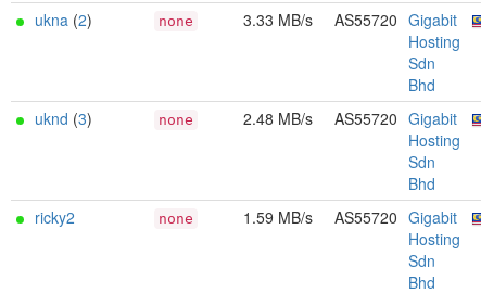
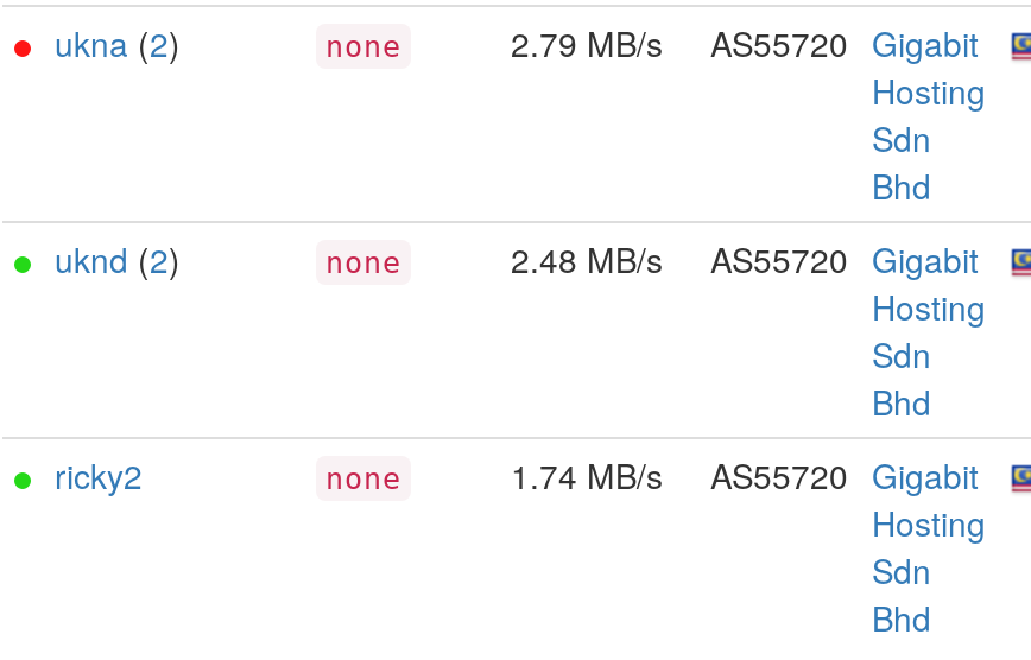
- 3.33 MB/s AS55720 Gigabit
+ 2.79 MB/s AS55720 Gigabit

- uknd (3)
+ uknd (2)

- 1.59 MB/s AS55720 Gigabit
+ 1.74 MB/s AS55720 Gigabit
